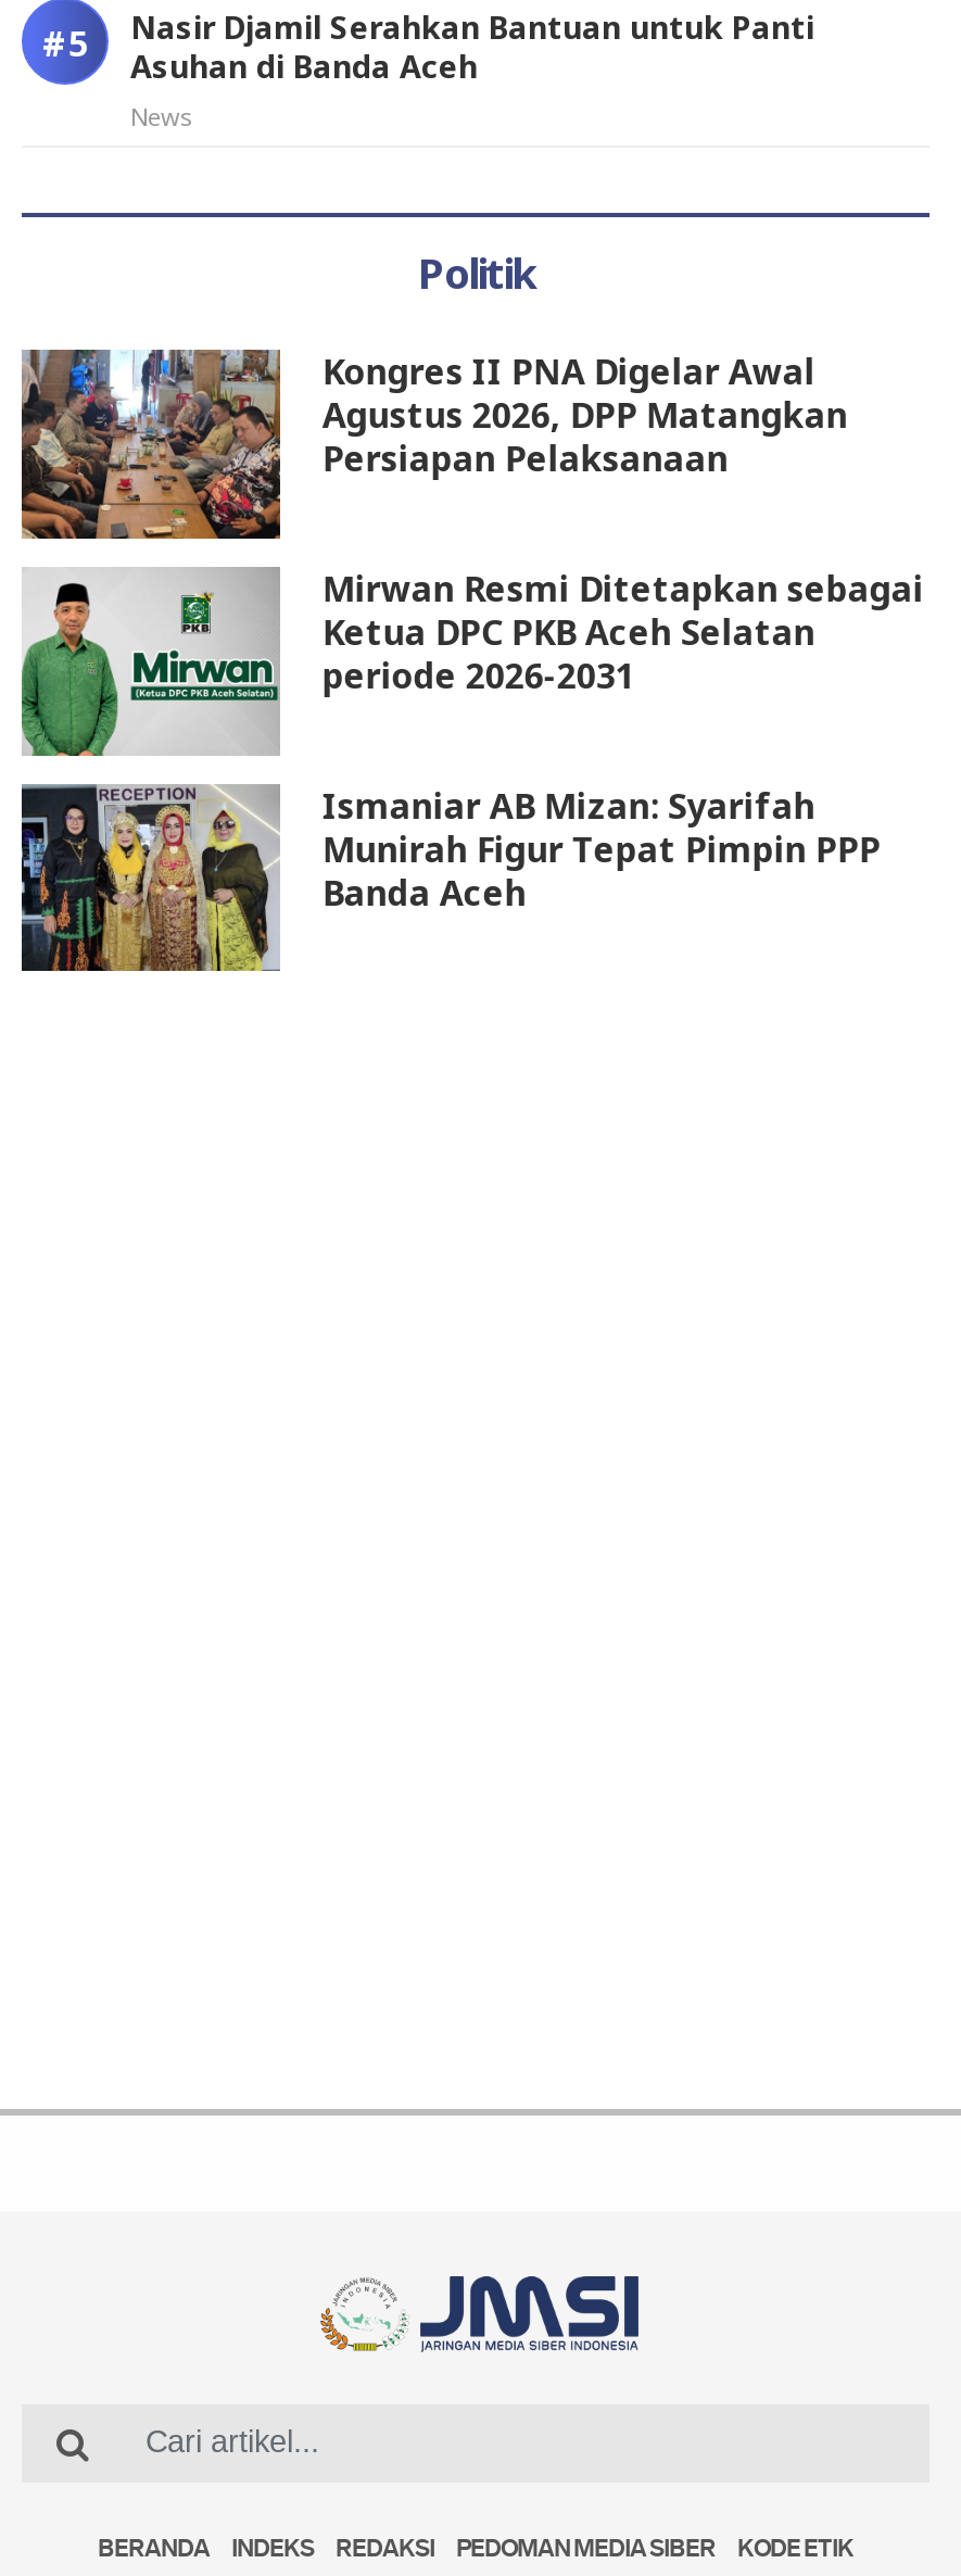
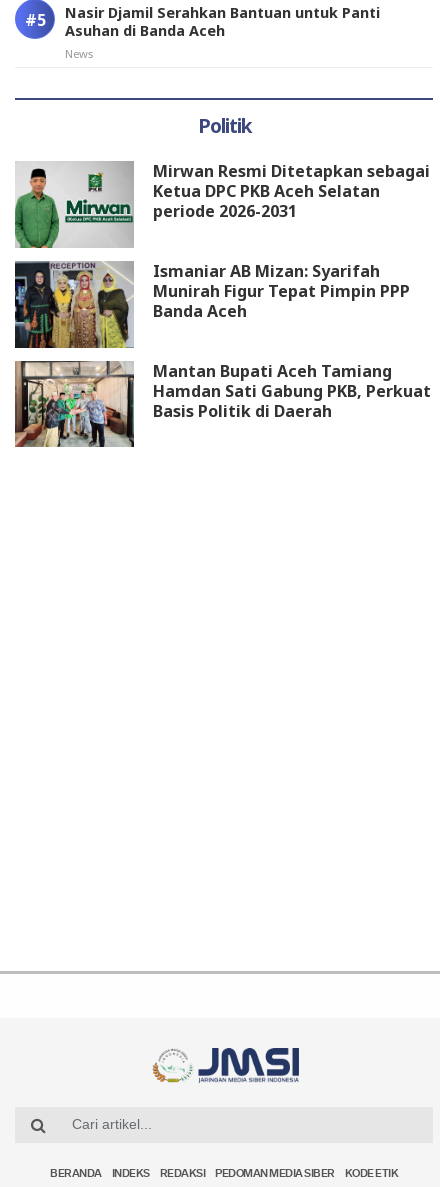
- [image]
- Kongres II PNA Digelar Awal
- Agustus 2026, DPP Matangkan
- Persiapan Pelaksanaan

moved up: [image] | Mirwan Resmi Ditetapkan sebagai | Ketua DPC PKB Aceh Selatan | periode 2026-2031 | Ismaniar AB Mizan: Syarifah | Munirah Figur Tepat Pimpin PPP | Banda Aceh

+ [image]
+ Mantan Bupati Aceh Tamiang
+ Hamdan Sati Gabung PKB, Perkuat
+ Basis Politik di Daerah
